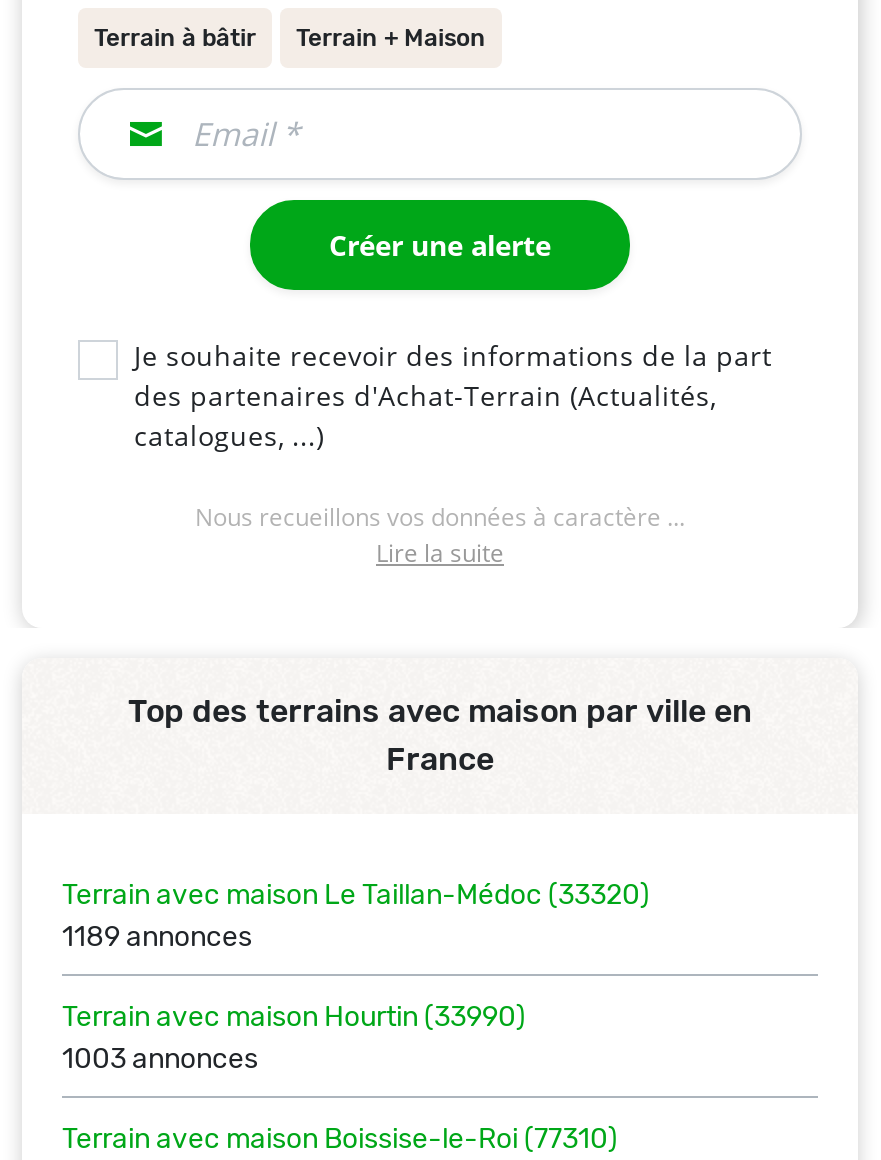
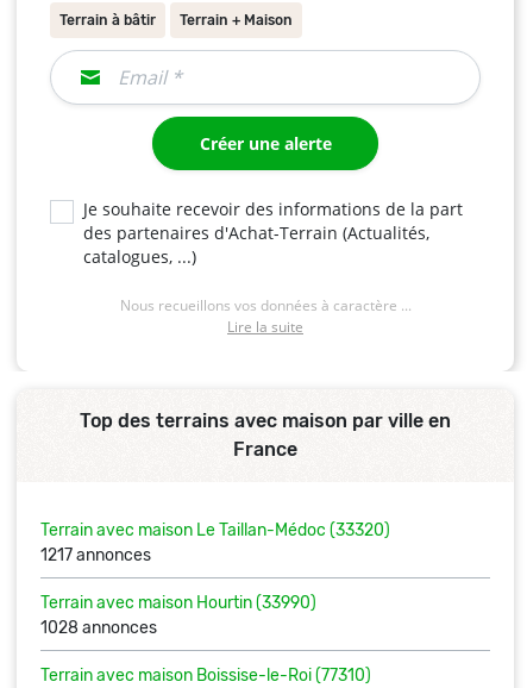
- 1189 annonces
+ 1217 annonces

- 1003 annonces
+ 1028 annonces
